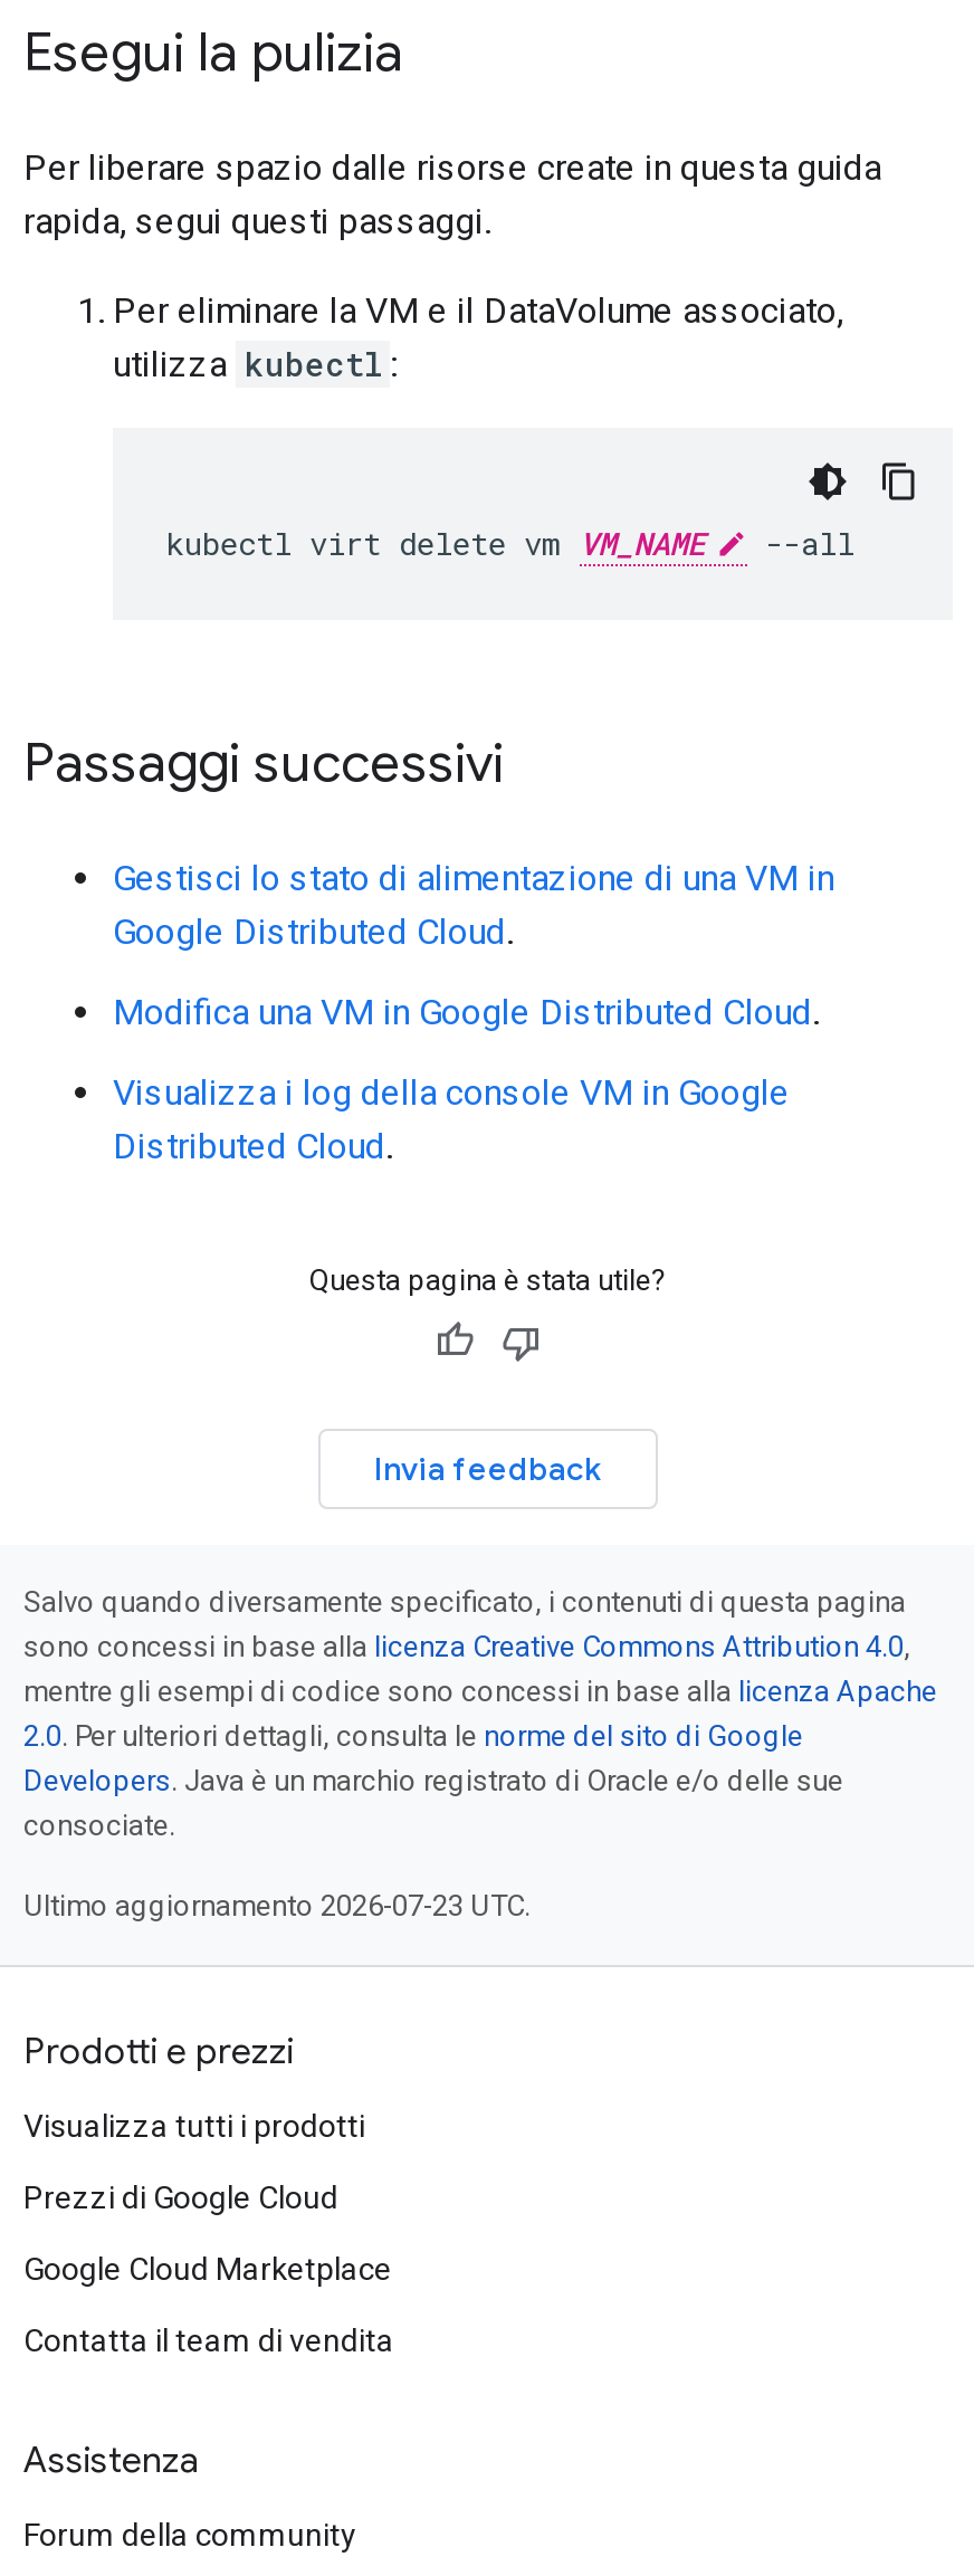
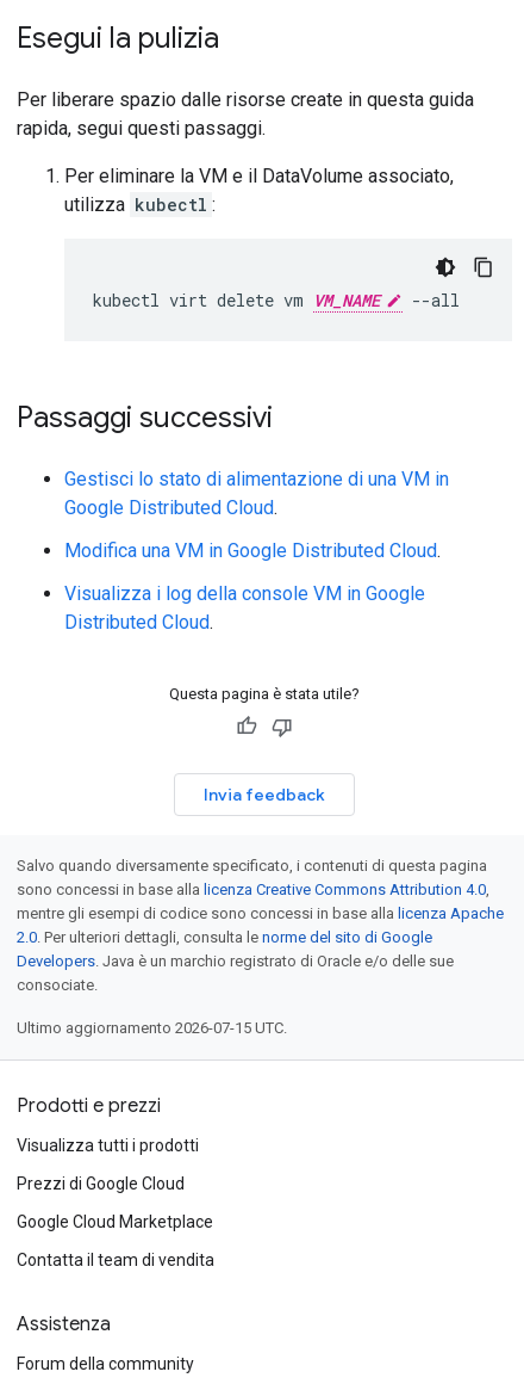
- Ultimo aggiornamento 2026-07-23 UTC.
+ Ultimo aggiornamento 2026-07-15 UTC.
